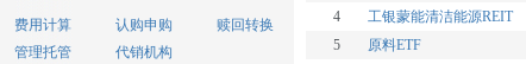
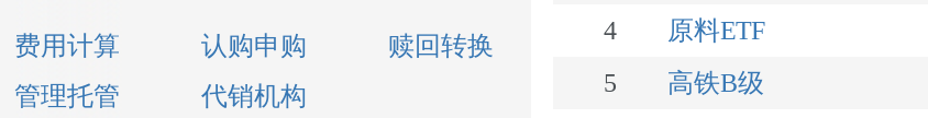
- 工银蒙能清洁能源REIT

moved up: 原料ETF

+ 高铁B级
